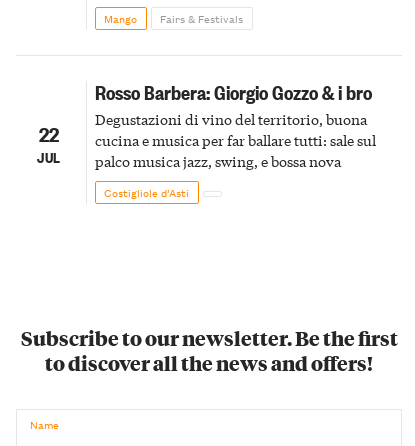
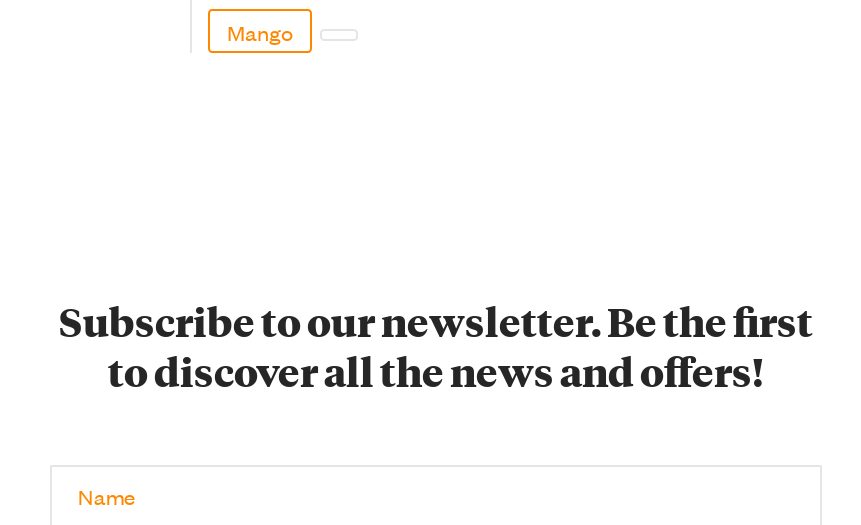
- Fairs & Festivals

- Rosso Barbera: Giorgio Gozzo & i bro
- Degustazioni di vino del territorio, buona
- cucina e musica per far ballare tutti: sale sul
- palco musica jazz, swing, e bossa nova
- Costigliole d’Asti

- 22
- JUL
